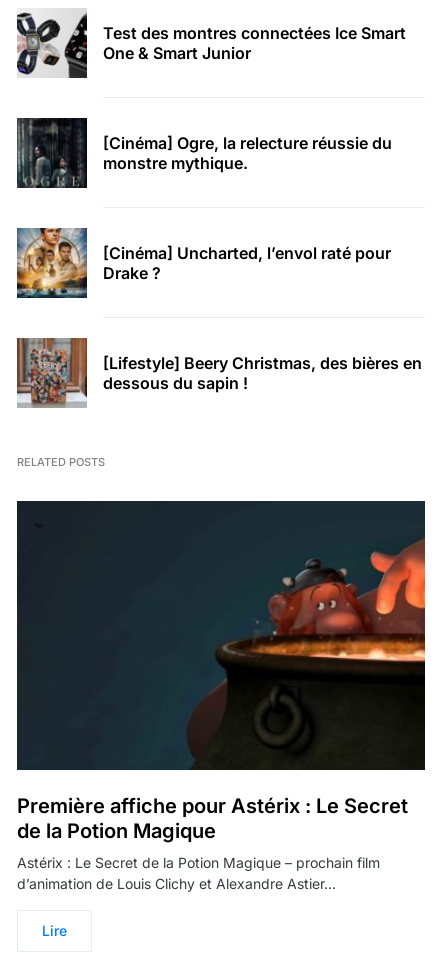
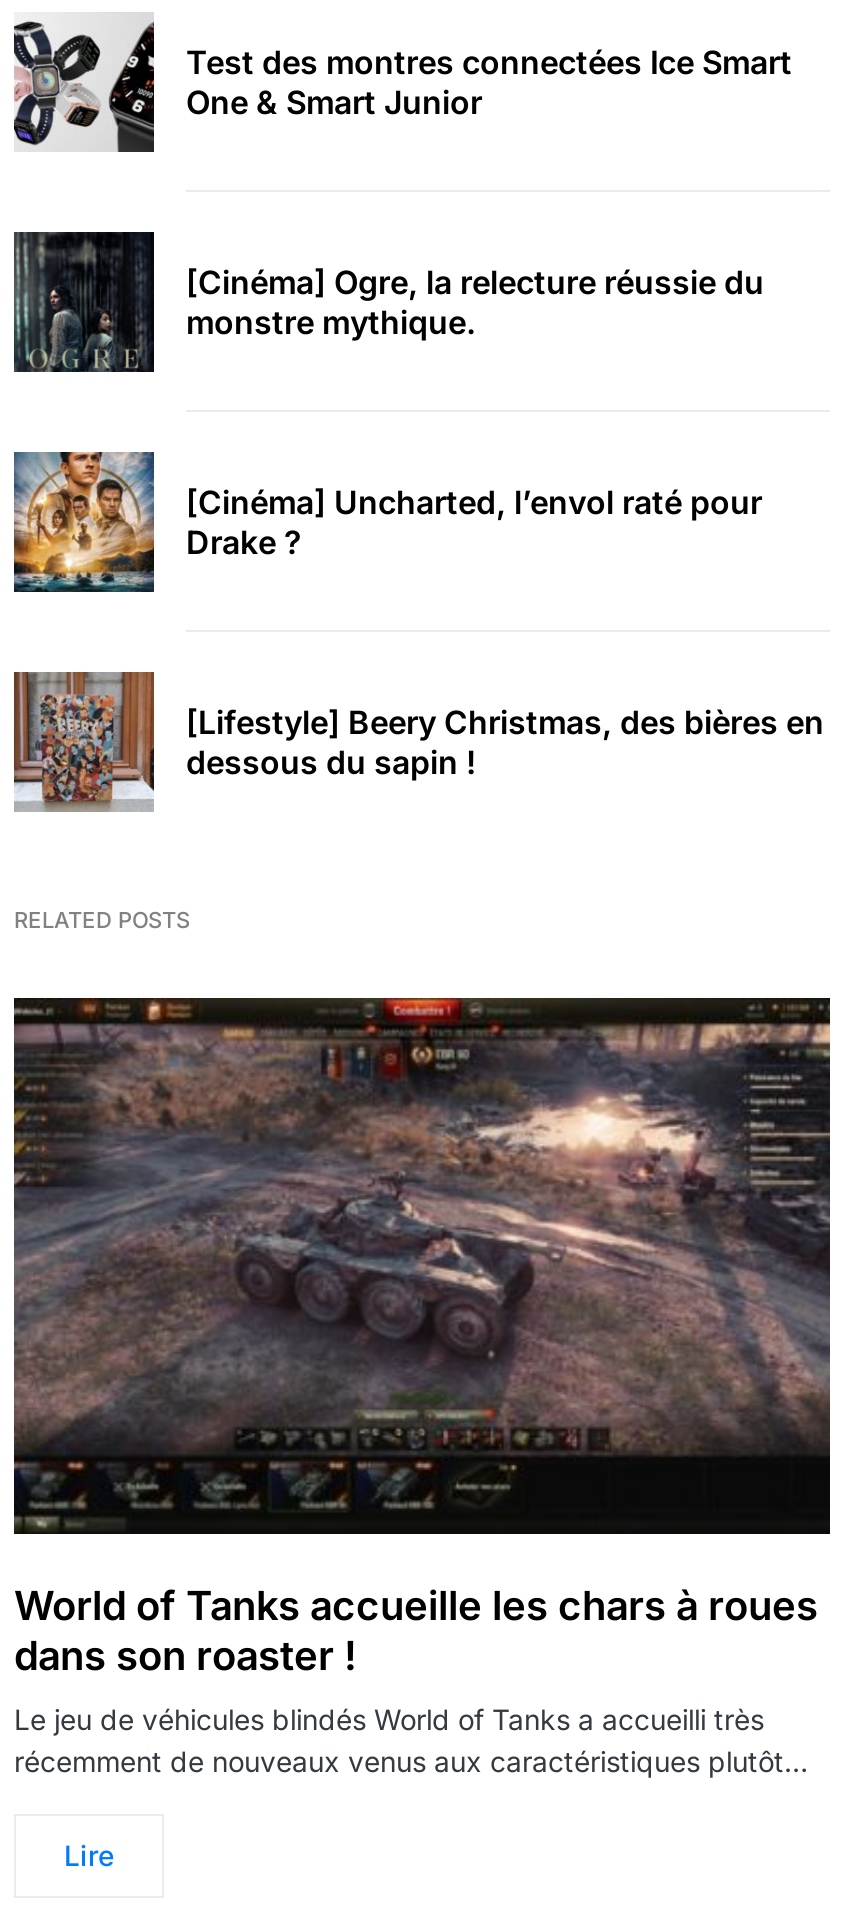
- [image]
- Première affiche pour Astérix : Le Secret
- de la Potion Magique
+ [image]
+ World of Tanks accueille les chars à roues
+ dans son roaster !

- Astérix : Le Secret de la Potion Magique – prochain film
- d’animation de Louis Clichy et Alexandre Astier…
+ Le jeu de véhicules blindés World of Tanks a accueilli très
+ récemment de nouveaux venus aux caractéristiques plutôt…
